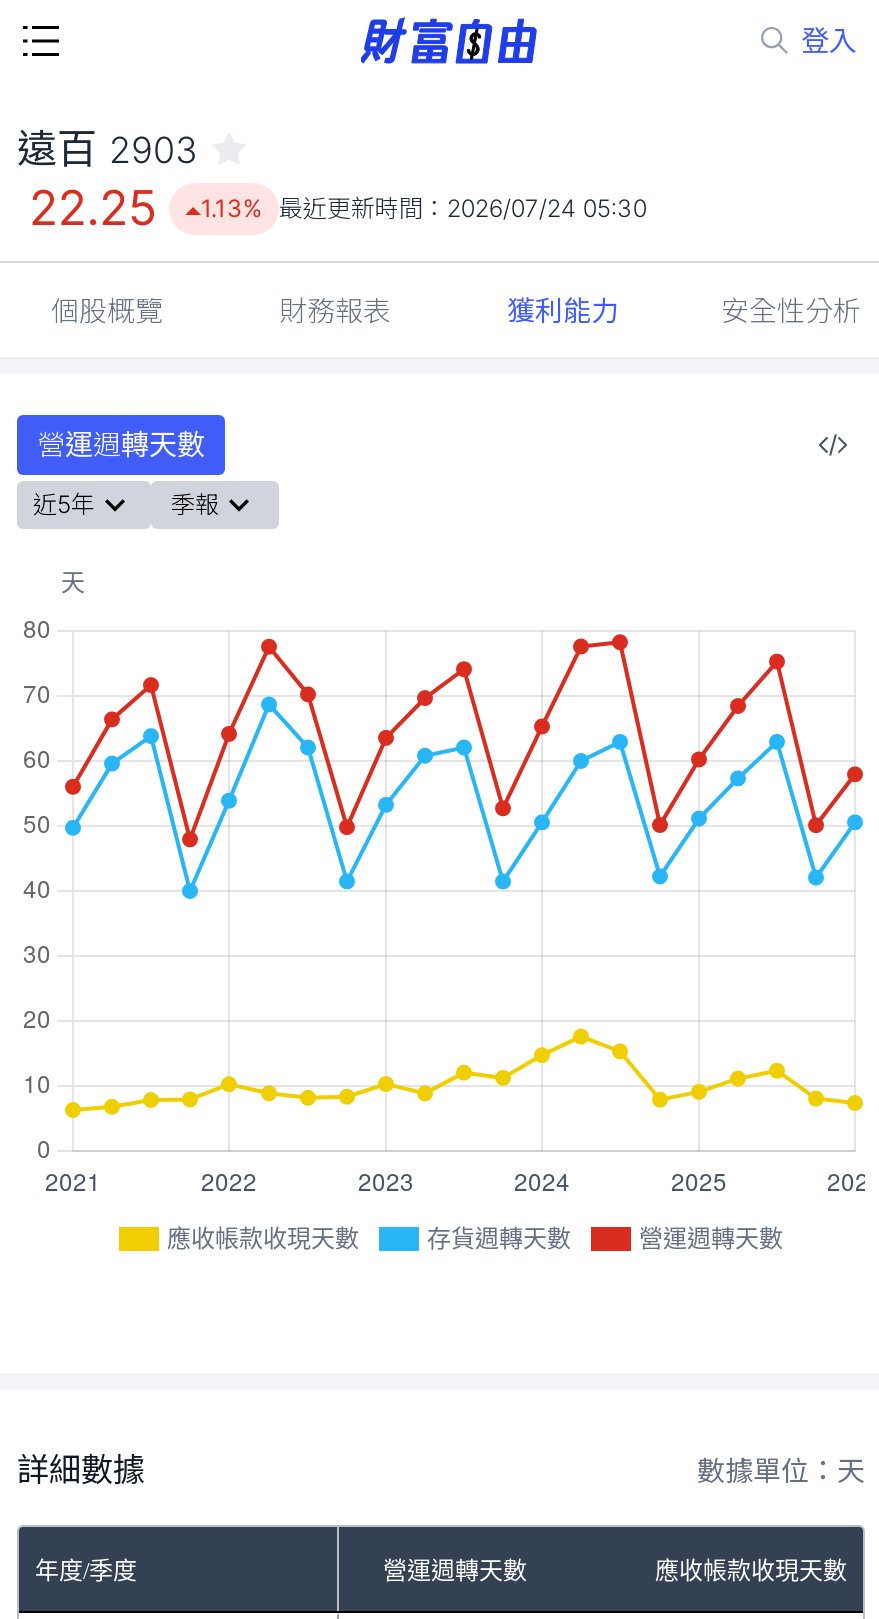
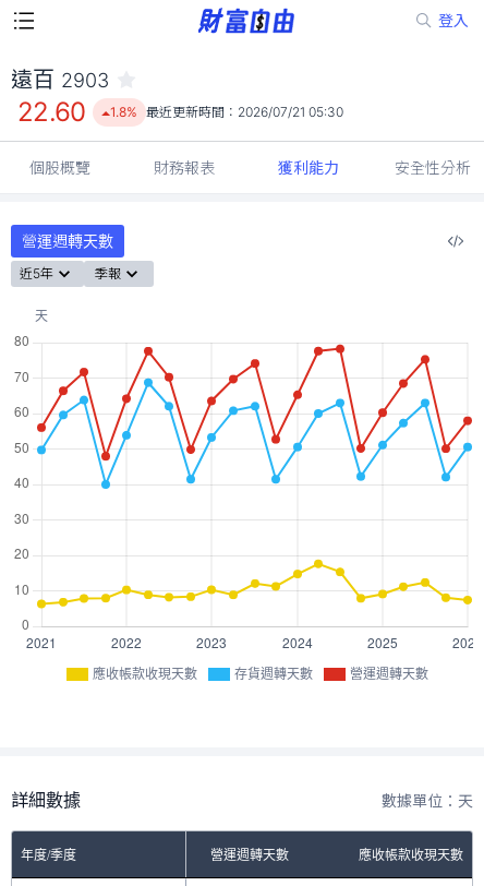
- 22.25
+ 22.60

- 1.13% 最近更新時間：2026/07/24 05:30
+ 1.8% 最近更新時間：2026/07/21 05:30
